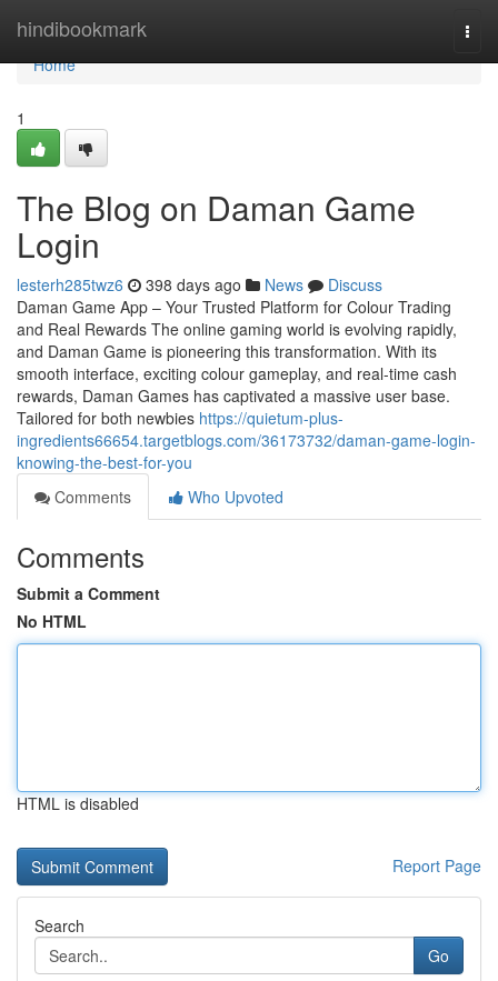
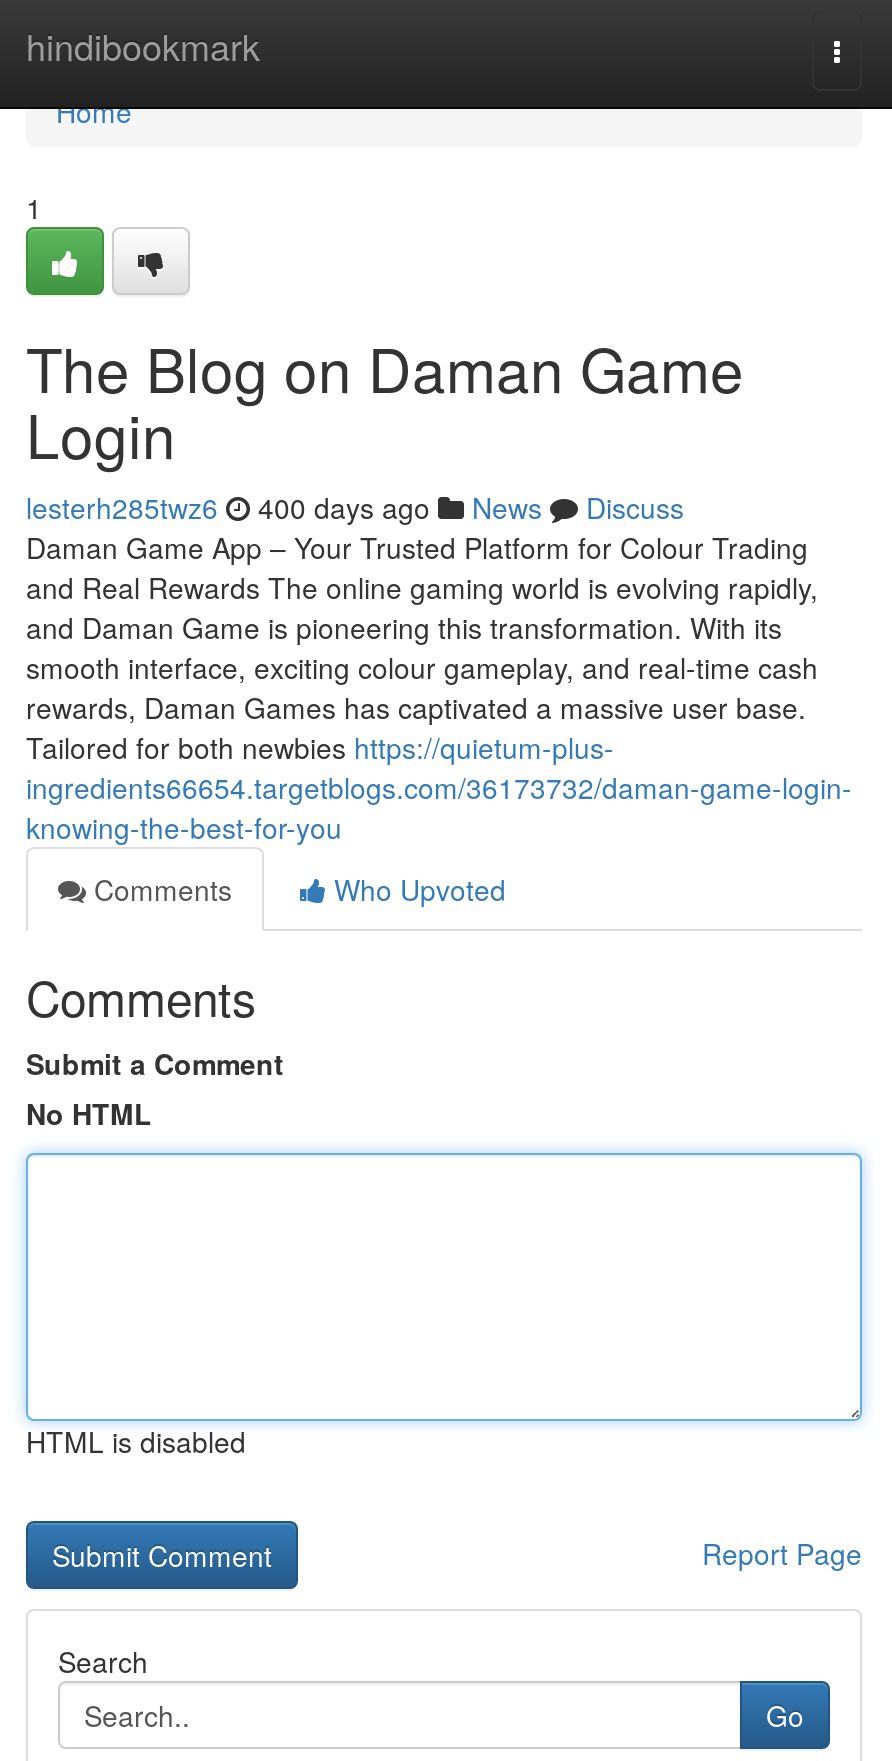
- lesterh285twz6 398 days ago News Discuss
+ lesterh285twz6 400 days ago News Discuss
